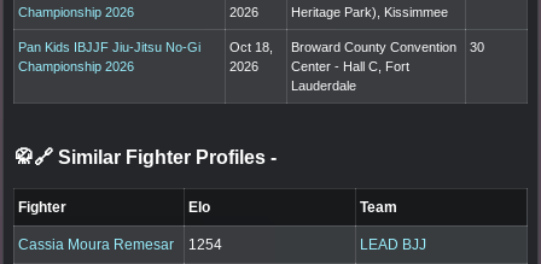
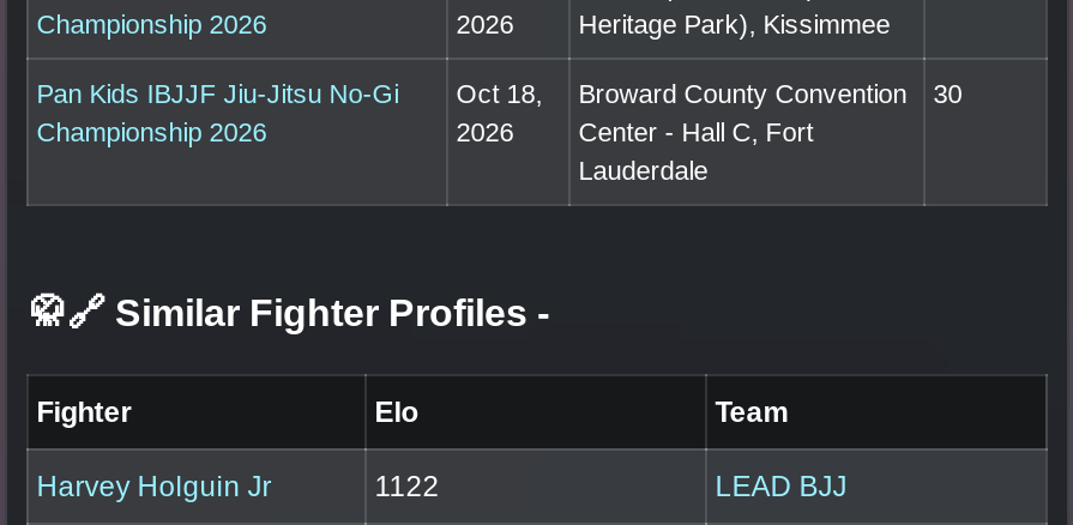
- Cassia Moura Remesar
- 1254
+ Harvey Holguin Jr
+ 1122
